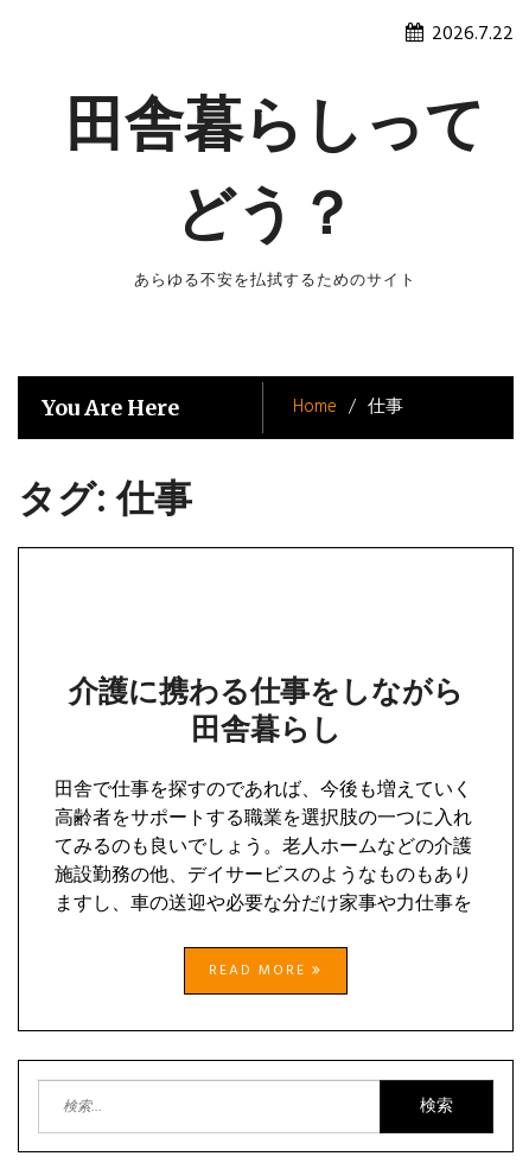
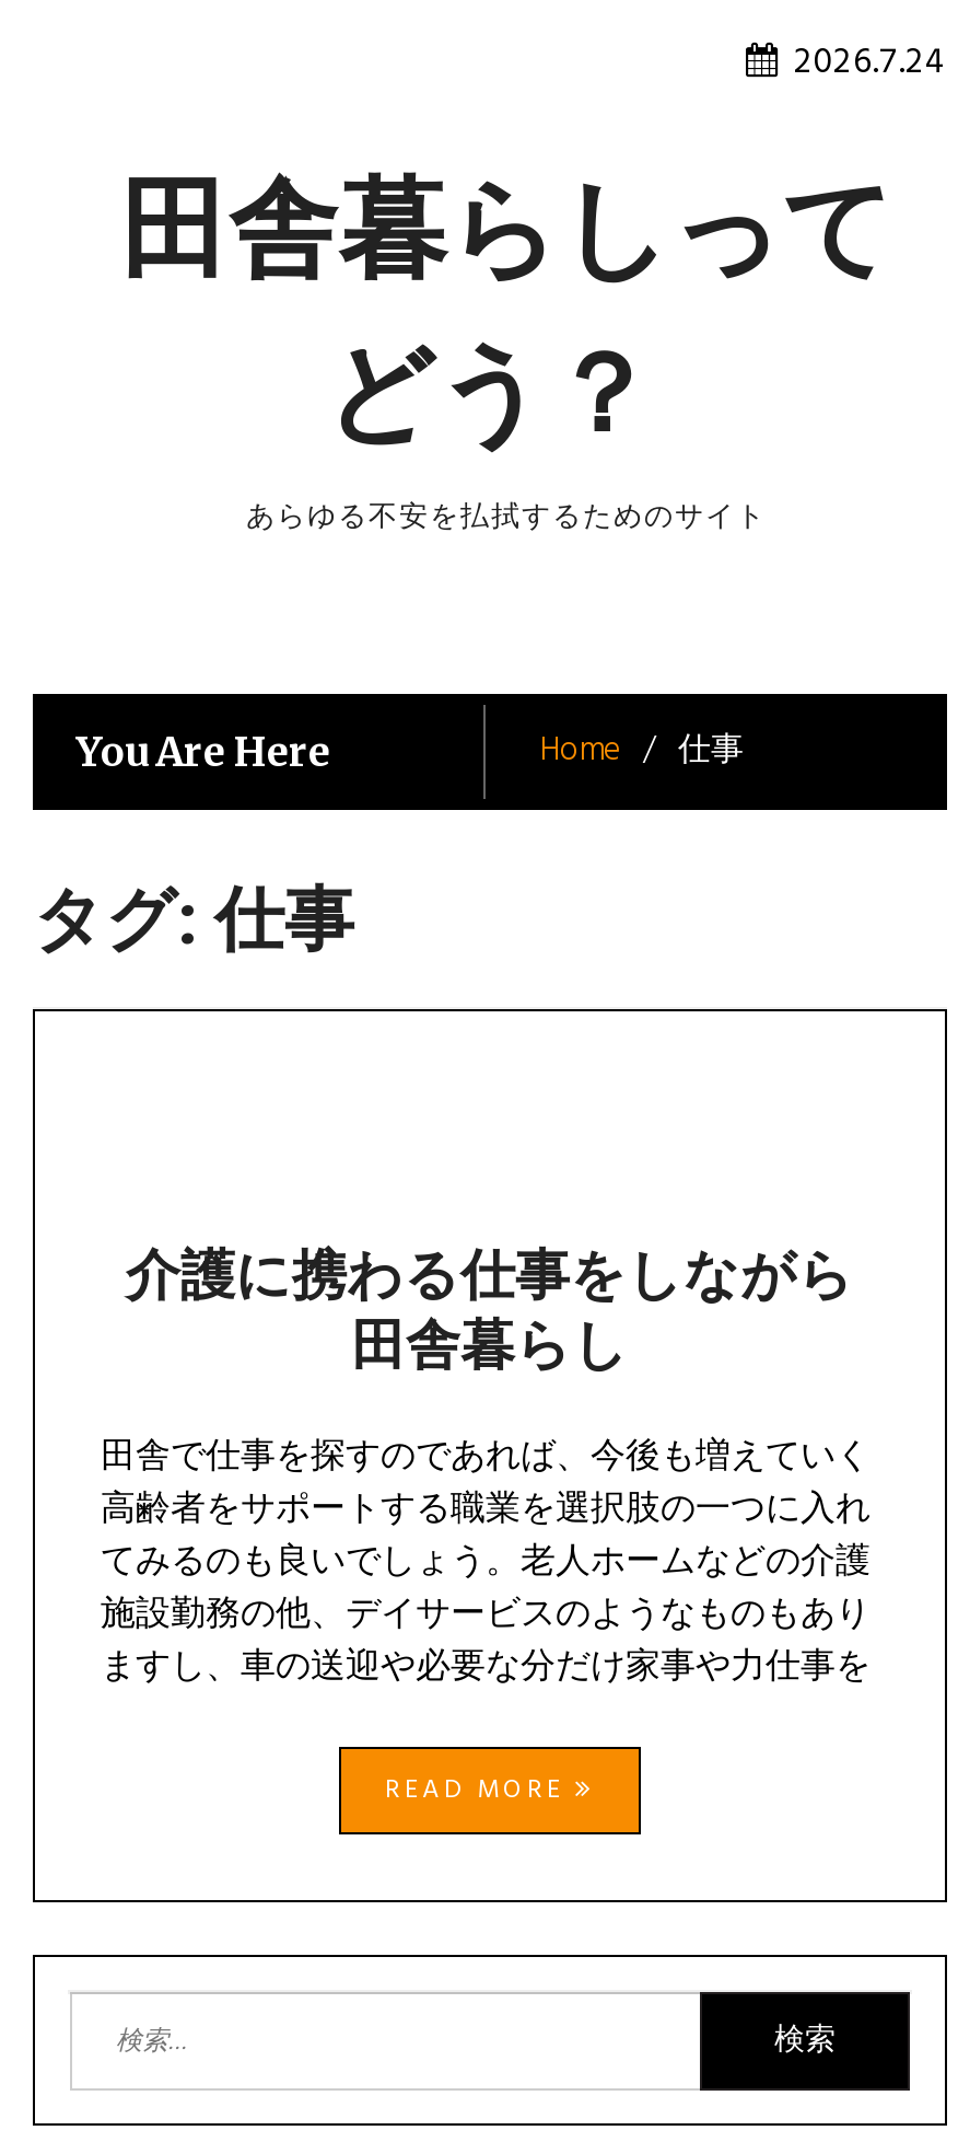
- 2026.7.22
+ 2026.7.24
